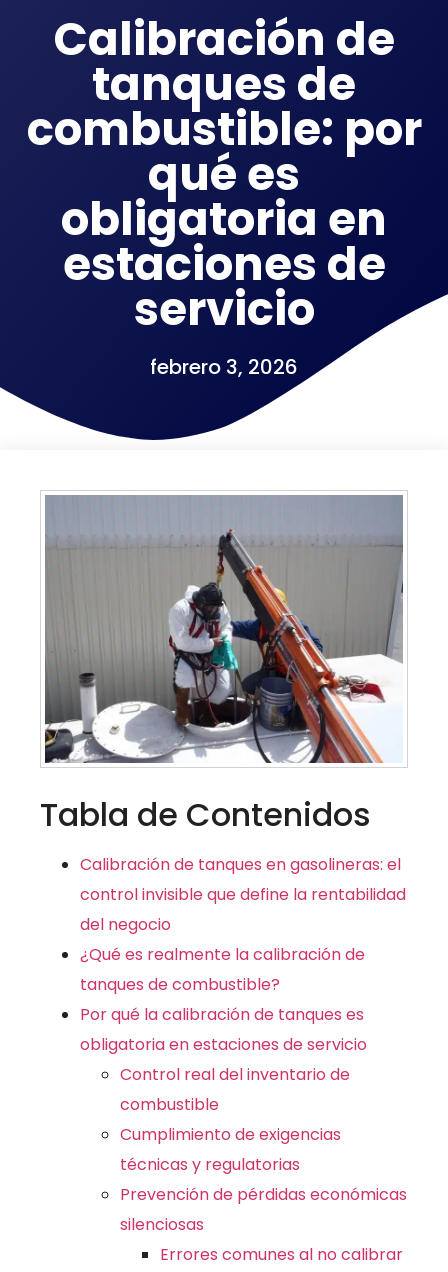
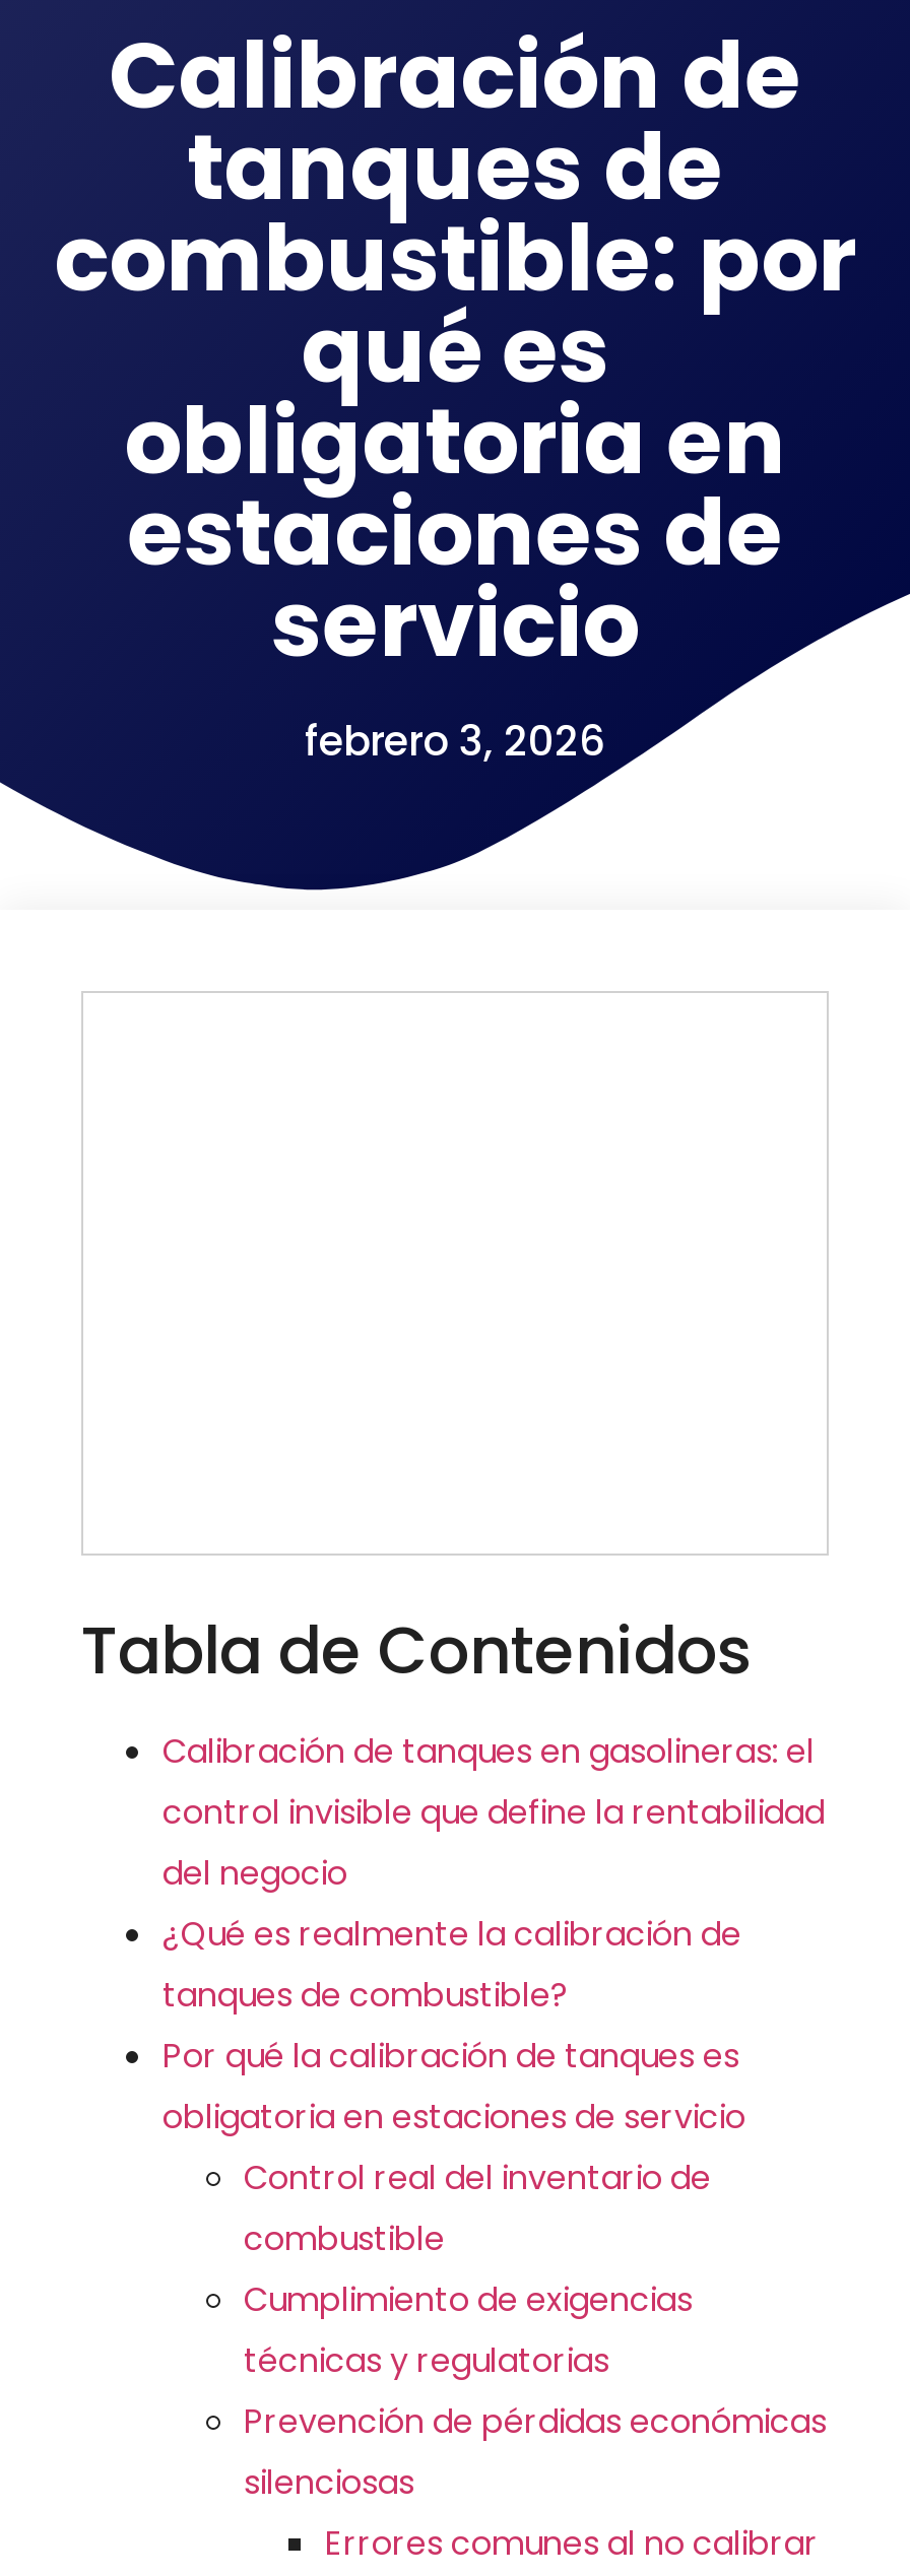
- [image]
